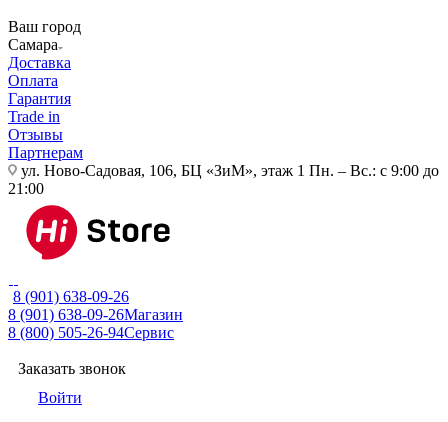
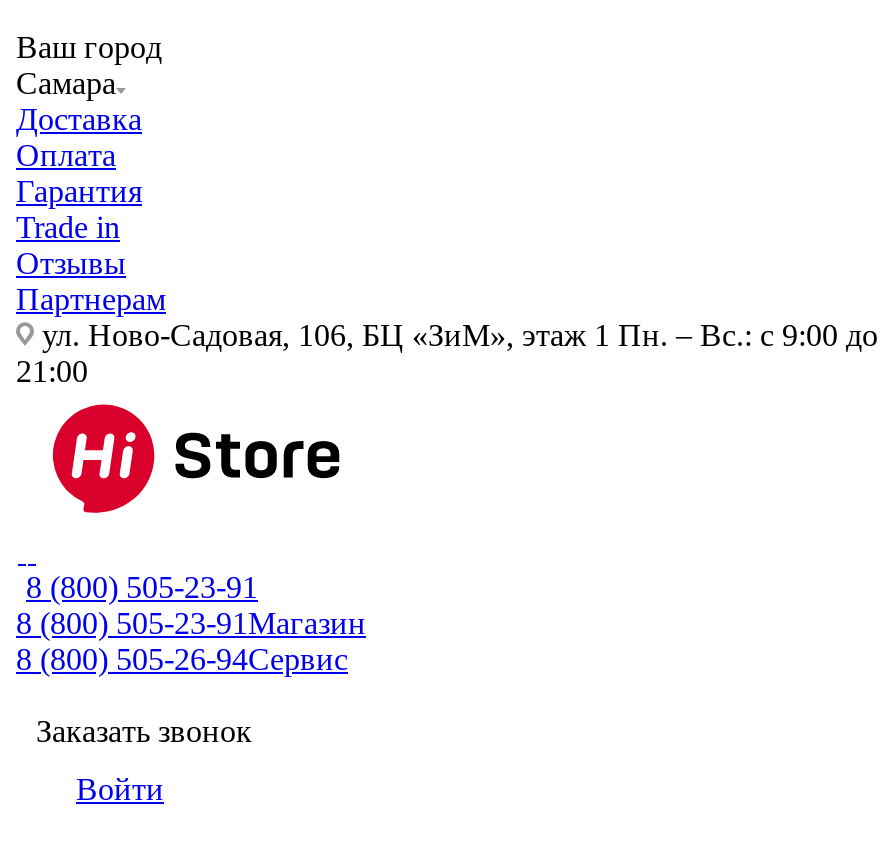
- 8 (901) 638-09-26
+ 8 (800) 505-23-91

- 8 (901) 638-09-26 Магазин
+ 8 (800) 505-23-91 Магазин
